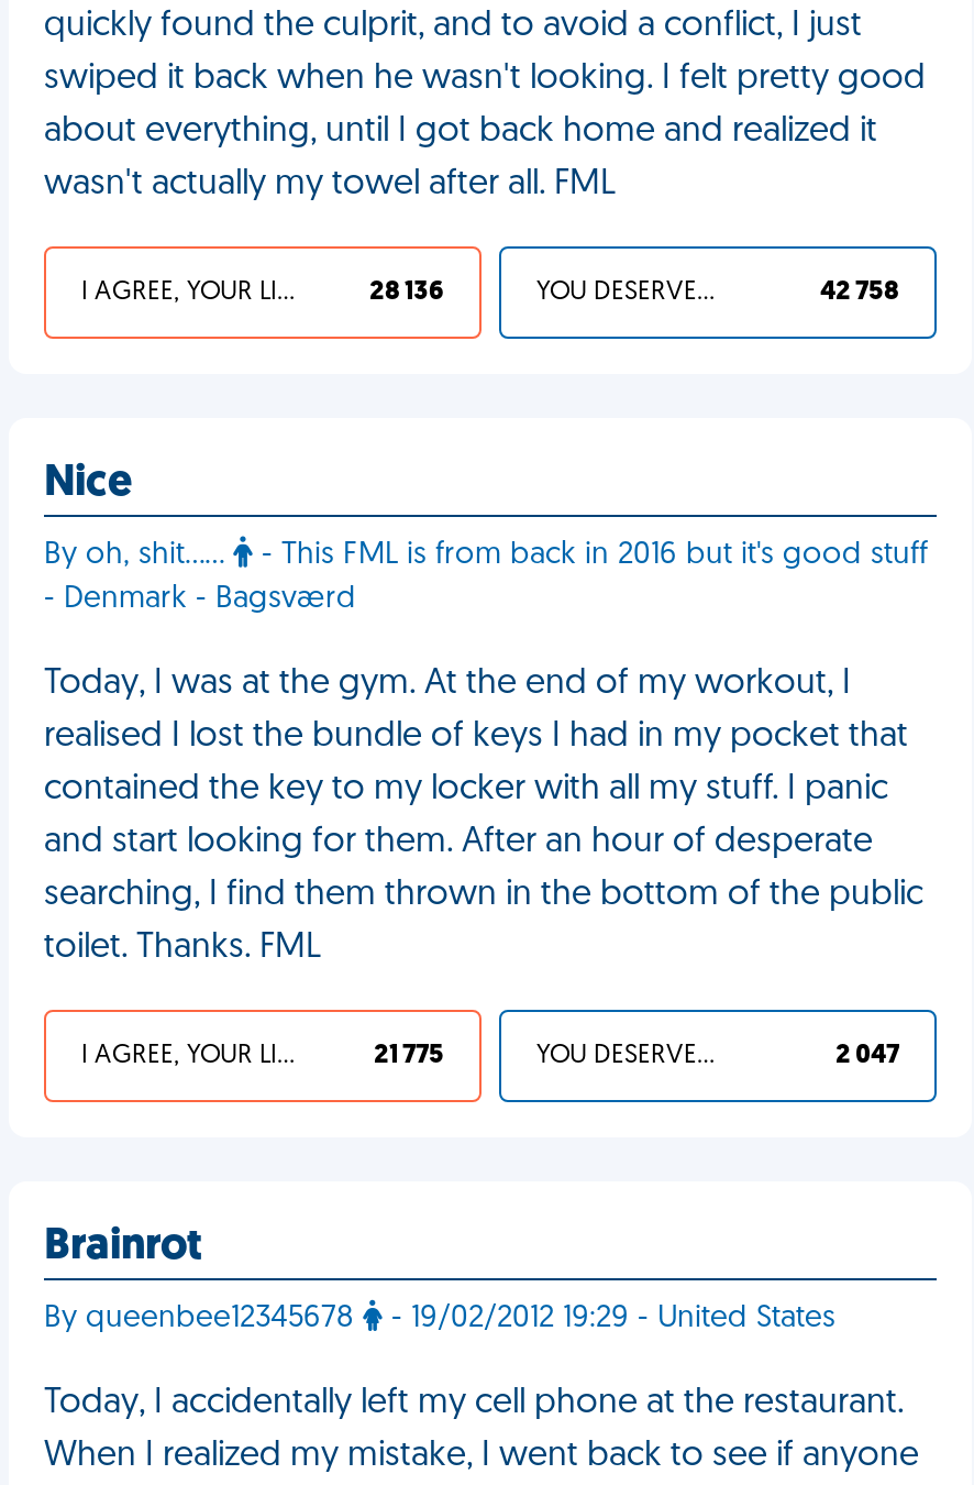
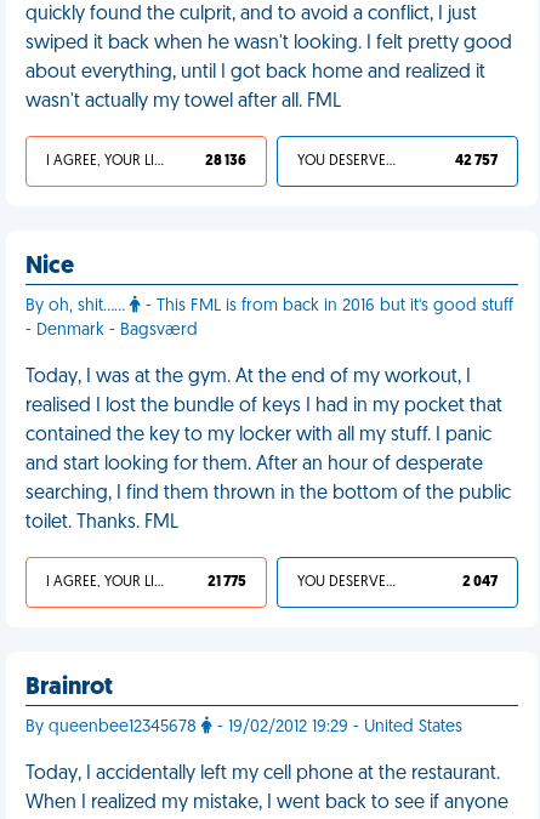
- 42 758
+ 42 757
